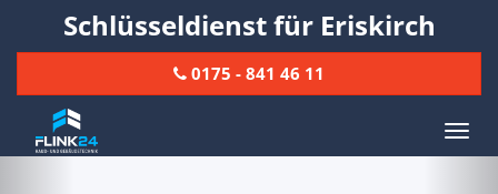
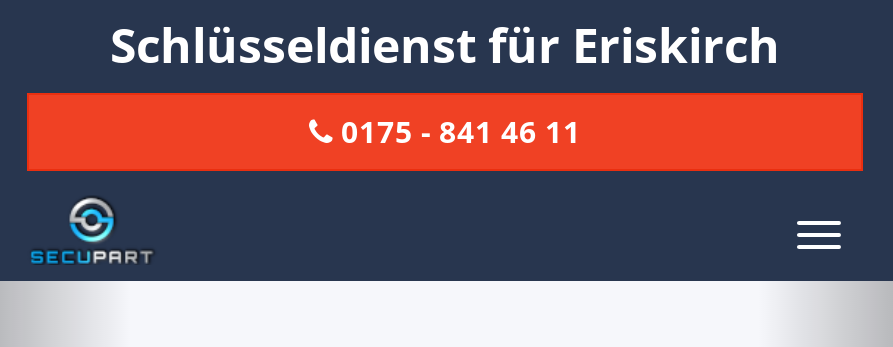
- [image]
+ [image]
